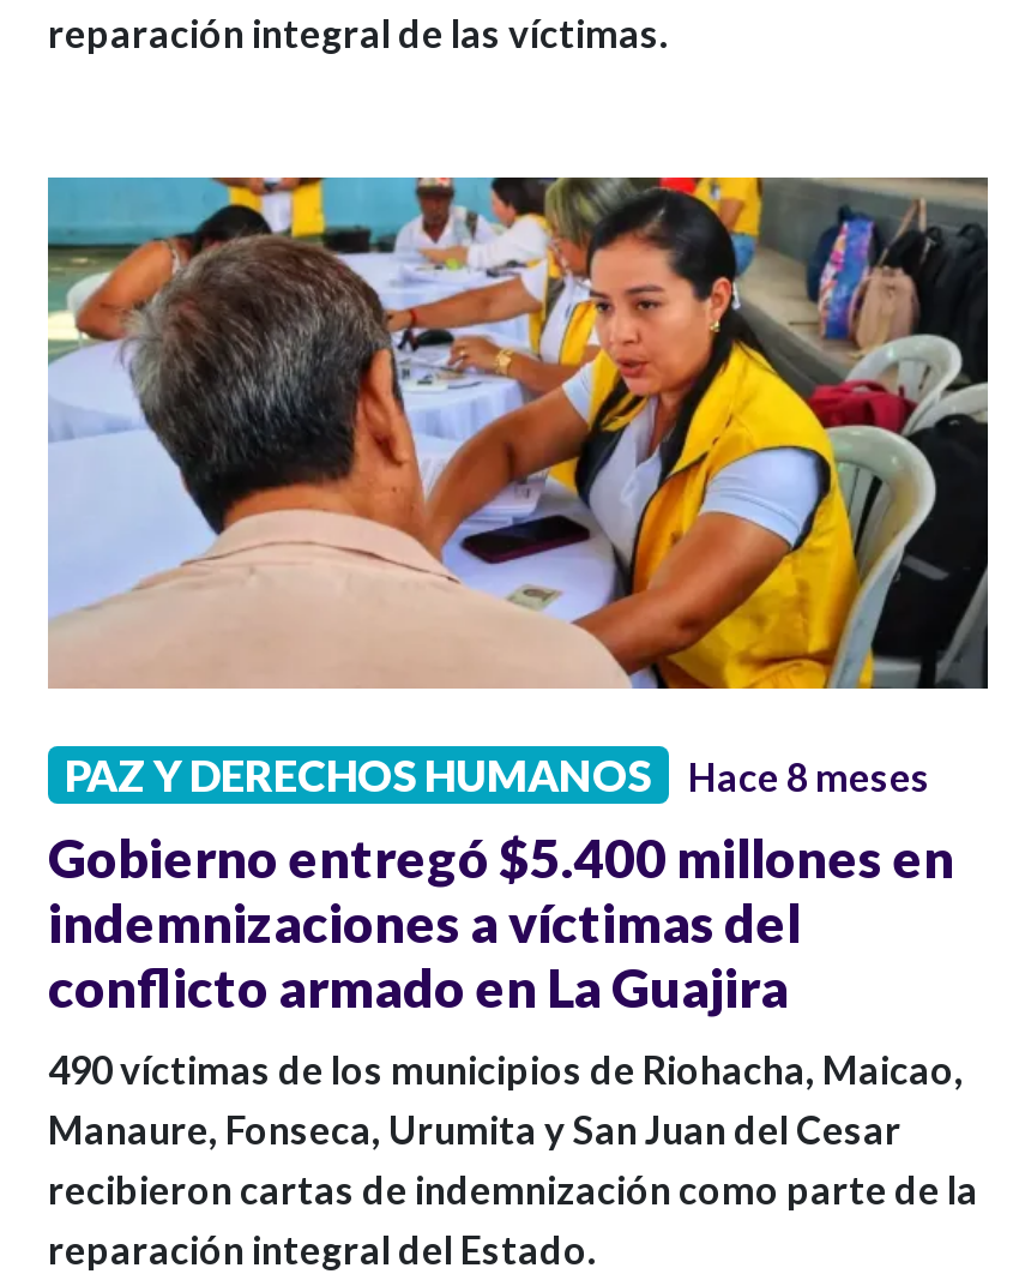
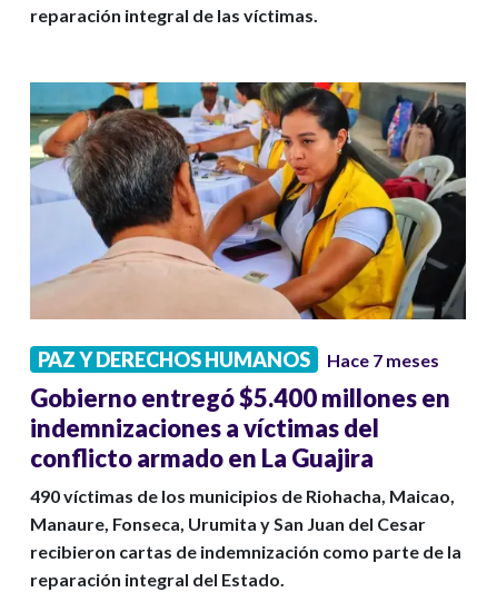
- PAZ Y DERECHOS HUMANOS Hace 8 meses
+ PAZ Y DERECHOS HUMANOS Hace 7 meses
